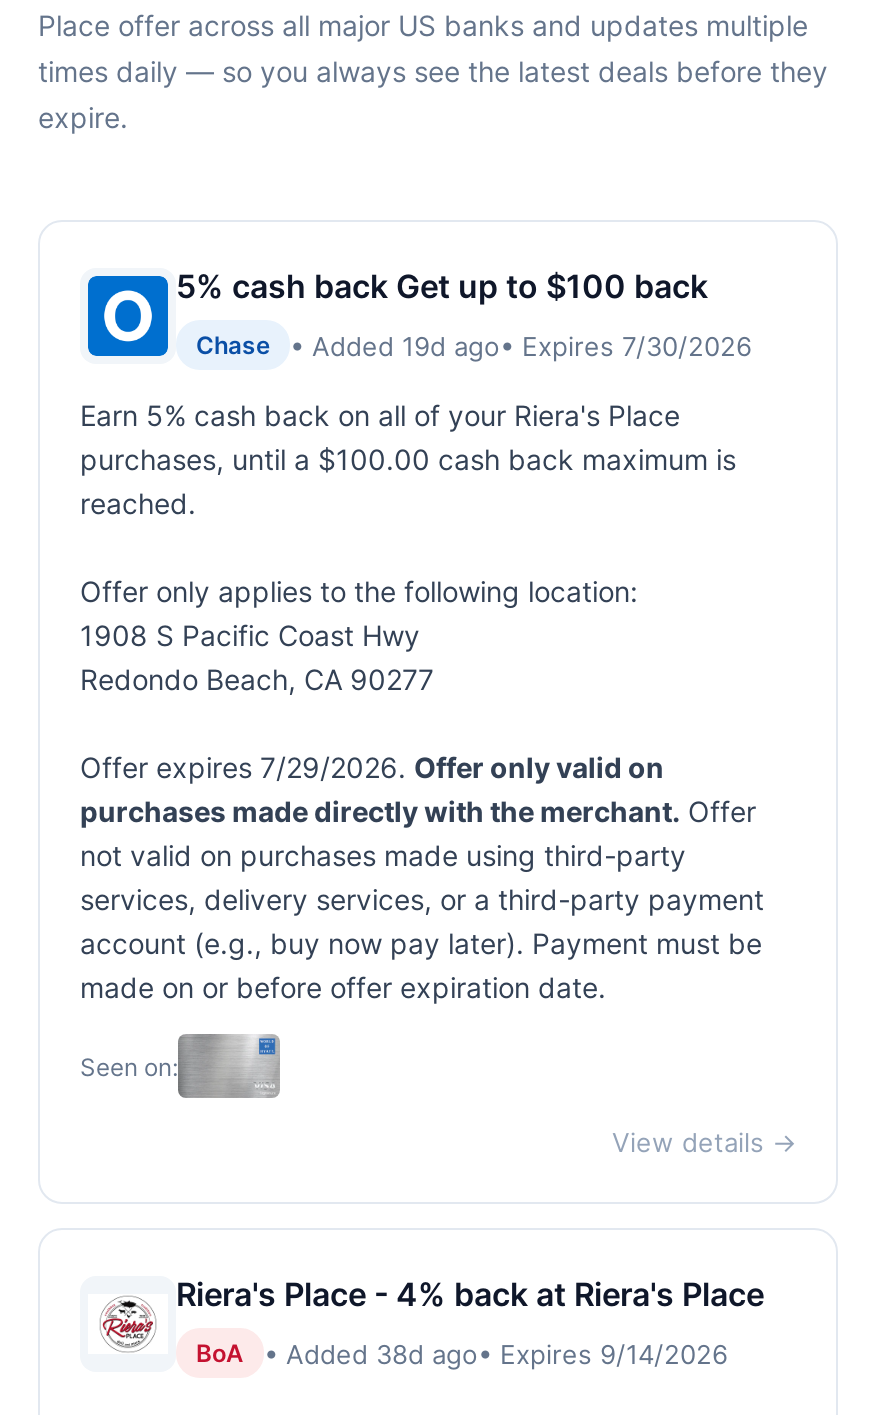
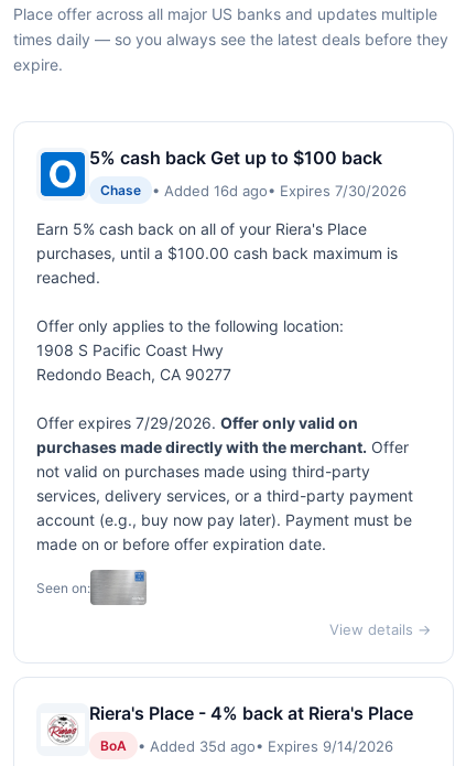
- • Added 19d ago• Expires 7/30/2026
+ • Added 16d ago• Expires 7/30/2026

- • Added 38d ago• Expires 9/14/2026
+ • Added 35d ago• Expires 9/14/2026
